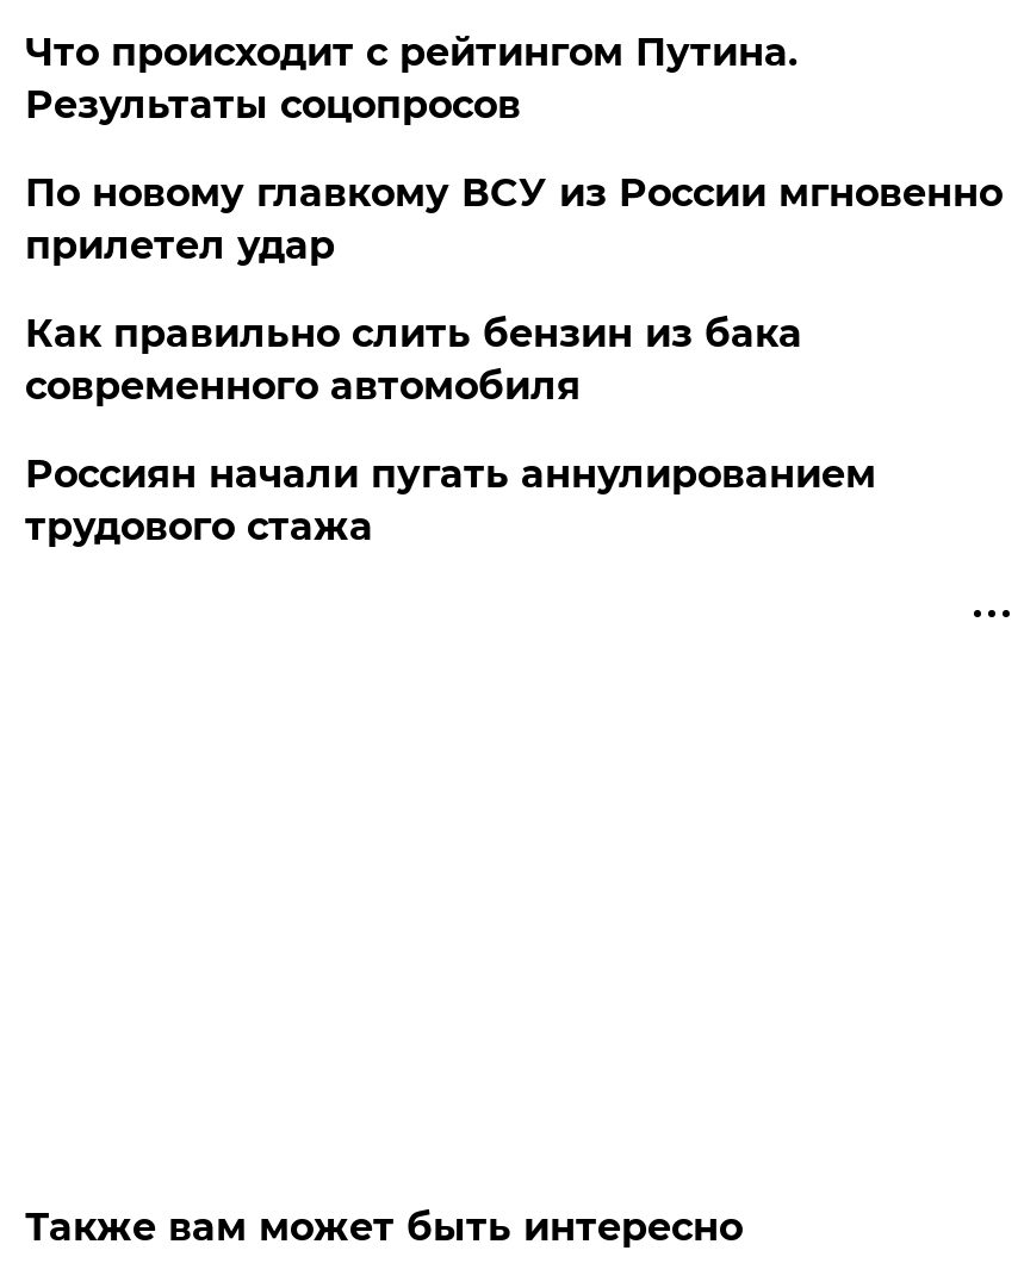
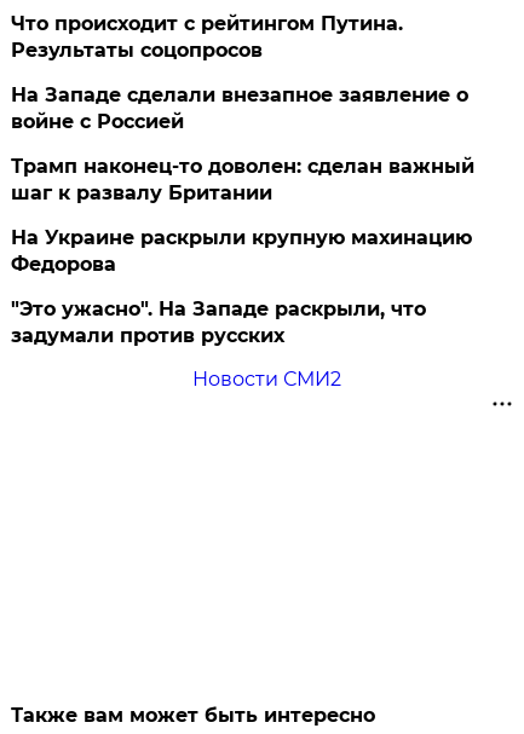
- По новому главкому ВСУ из России мгновенно
- прилетел удар
- Как правильно слить бензин из бака
- современного автомобиля
- Россиян начали пугать аннулированием
- трудового стажа
+ На Западе сделали внезапное заявление о
+ войне с Россией
+ Трамп наконец-то доволен: сделан важный
+ шаг к развалу Британии
+ На Украине раскрыли крупную махинацию
+ Федорова
+ "Это ужасно". На Западе раскрыли, что
+ задумали против русских
+ Новости СМИ2
